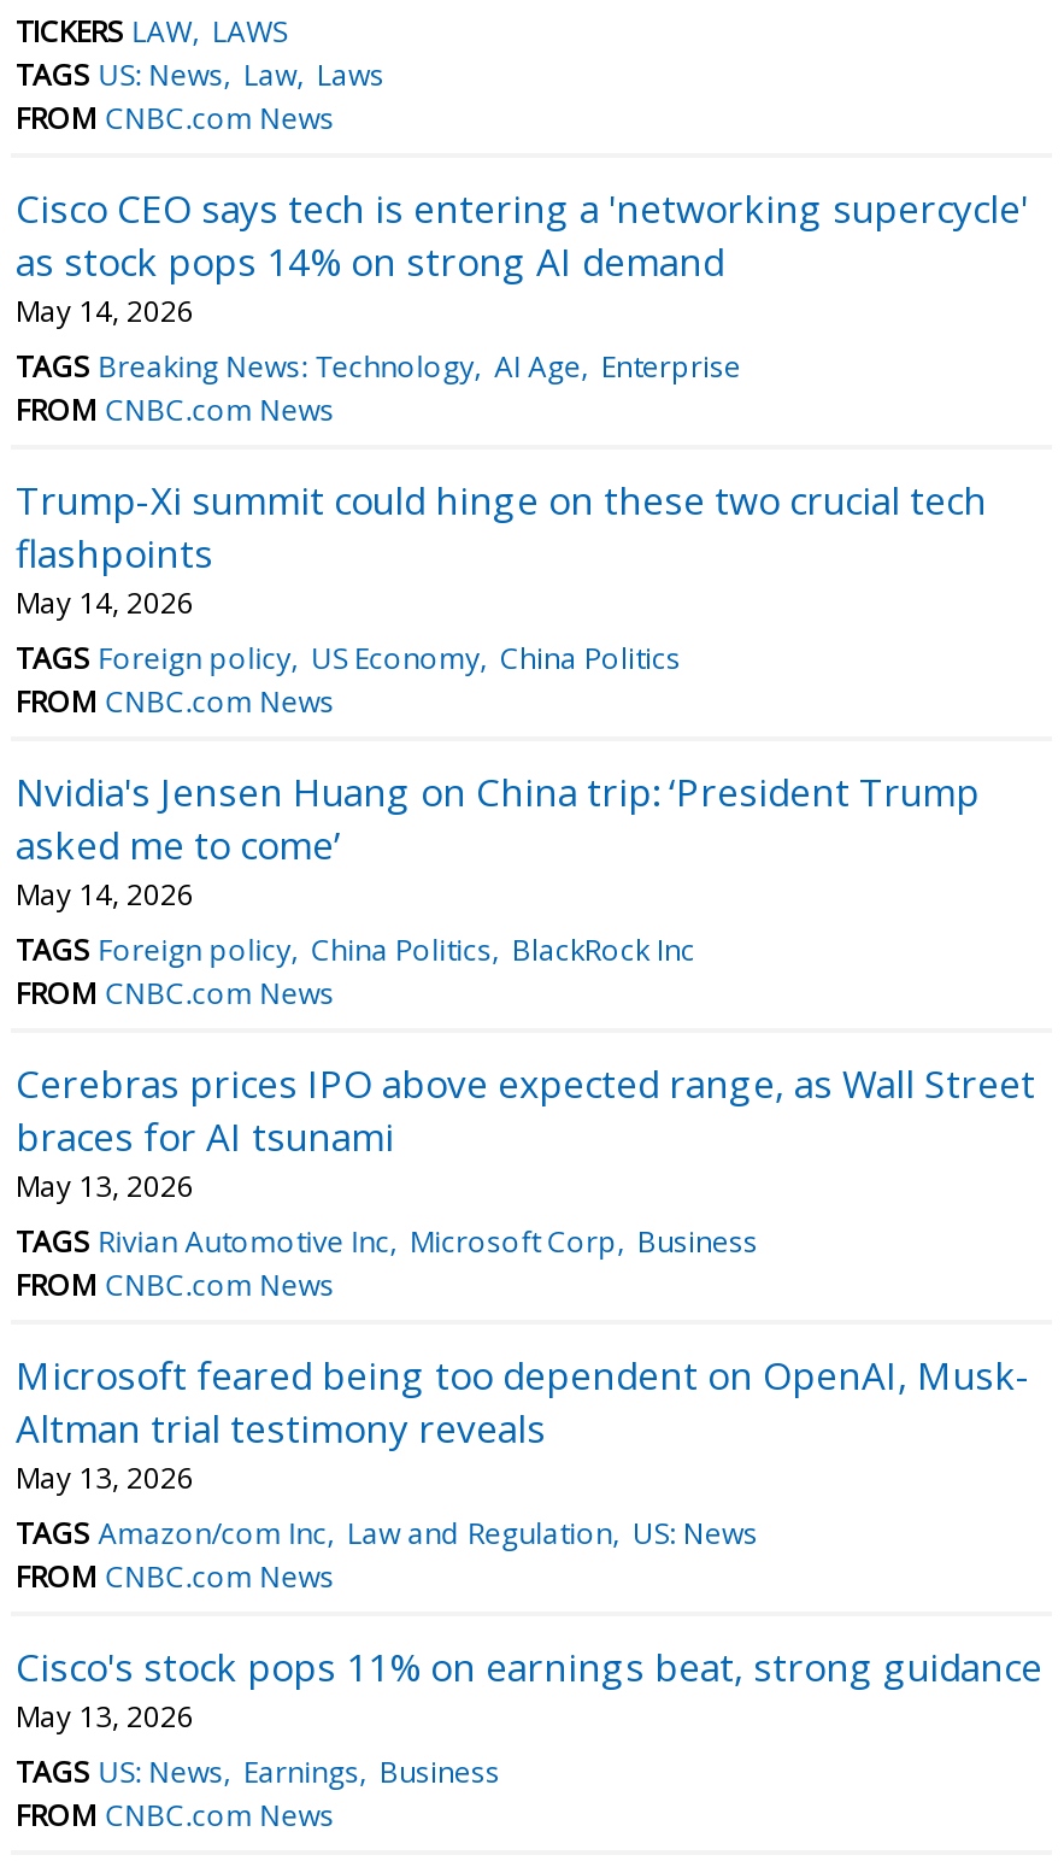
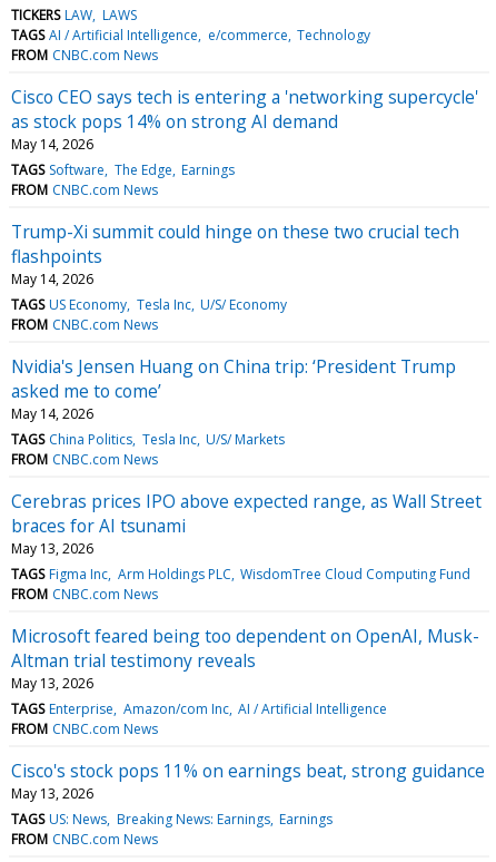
- TAGS US: News Law Laws
+ TAGS AI / Artificial Intelligence e/commerce Technology

- TAGS Breaking News: Technology AI Age Enterprise
+ TAGS Software The Edge Earnings

- TAGS Foreign policy US Economy China Politics
+ TAGS US Economy Tesla Inc U/S/ Economy

- TAGS Foreign policy China Politics BlackRock Inc
+ TAGS China Politics Tesla Inc U/S/ Markets

- TAGS Rivian Automotive Inc Microsoft Corp Business
+ TAGS Figma Inc Arm Holdings PLC WisdomTree Cloud Computing Fund

- TAGS Amazon/com Inc Law and Regulation US: News
+ TAGS Enterprise Amazon/com Inc AI / Artificial Intelligence

- TAGS US: News Earnings Business
+ TAGS US: News Breaking News: Earnings Earnings
